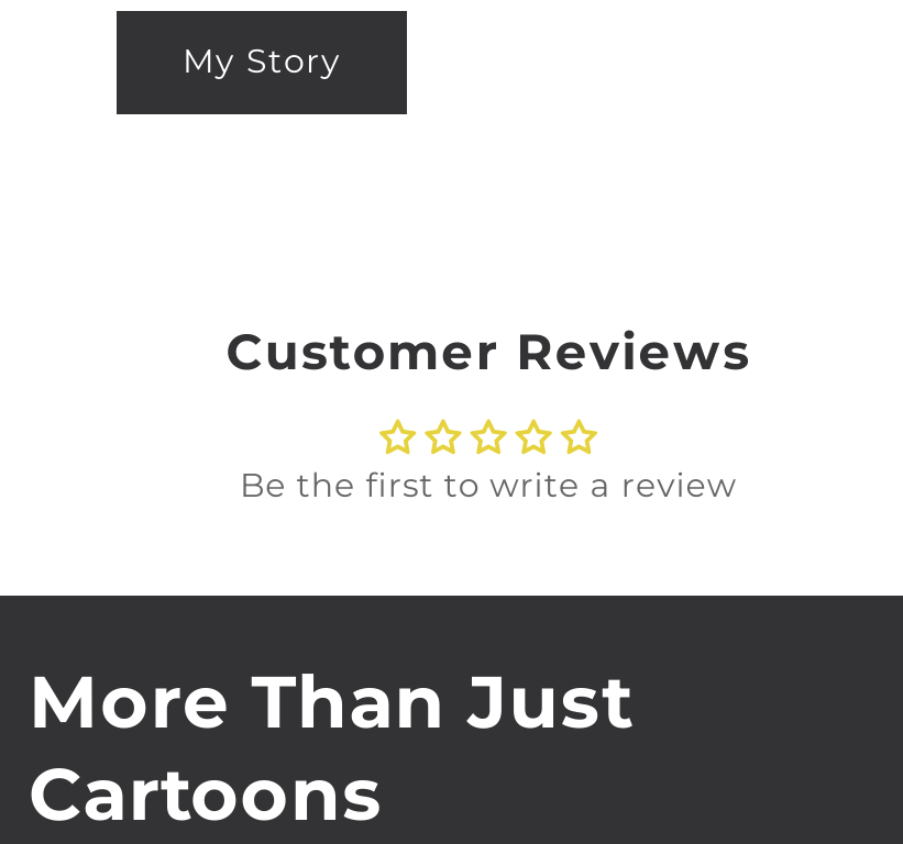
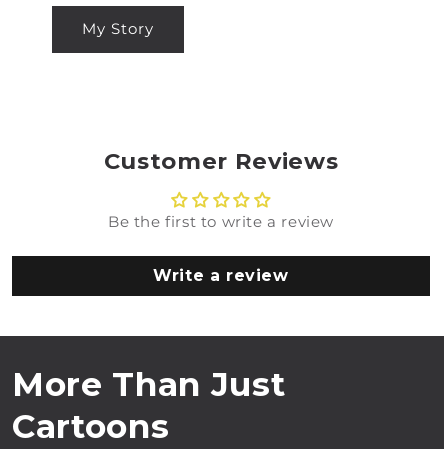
+ Write a review
